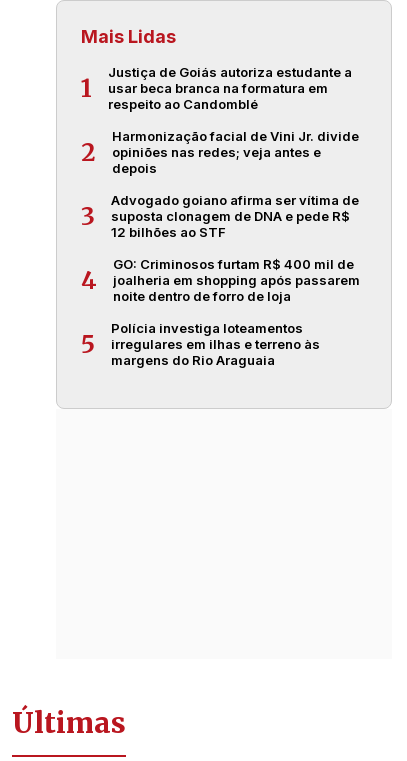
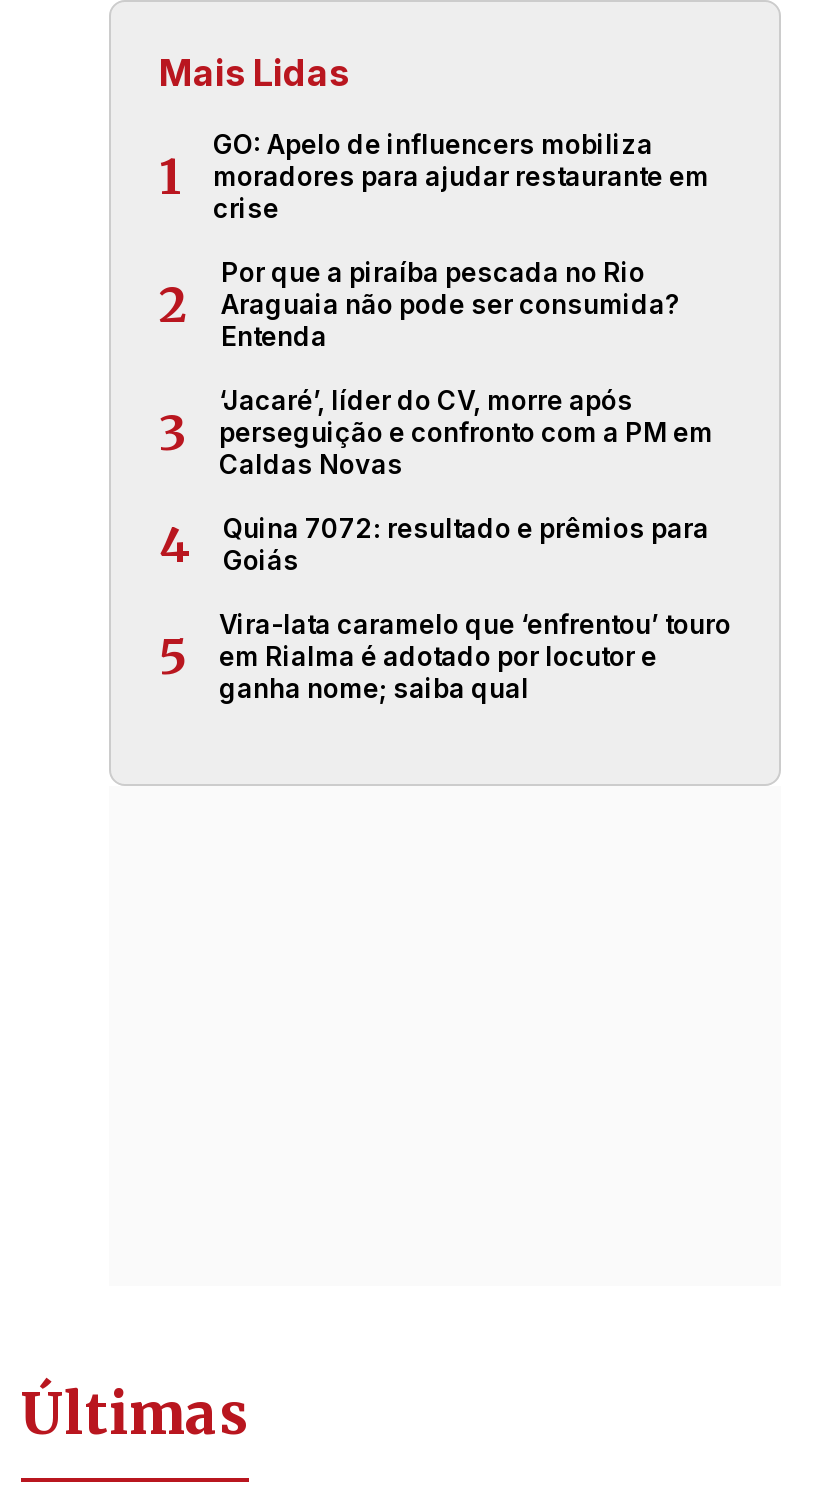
- Justiça de Goiás autoriza estudante a
- usar beca branca na formatura em
- respeito ao Candomblé
+ GO: Apelo de influencers mobiliza
+ moradores para ajudar restaurante em
+ crise

- Harmonização facial de Vini Jr. divide
- opiniões nas redes; veja antes e
- depois
+ Por que a piraíba pescada no Rio
+ Araguaia não pode ser consumida?
+ Entenda

- Advogado goiano afirma ser vítima de
- suposta clonagem de DNA e pede R$
- 12 bilhões ao STF
+ ‘Jacaré’, líder do CV, morre após
+ perseguição e confronto com a PM em
+ Caldas Novas

- GO: Criminosos furtam R$ 400 mil de
- joalheria em shopping após passarem
- noite dentro de forro de loja
+ Quina 7072: resultado e prêmios para
+ Goiás

- Polícia investiga loteamentos
- irregulares em ilhas e terreno às
- margens do Rio Araguaia
+ Vira-lata caramelo que ‘enfrentou’ touro
+ em Rialma é adotado por locutor e
+ ganha nome; saiba qual
